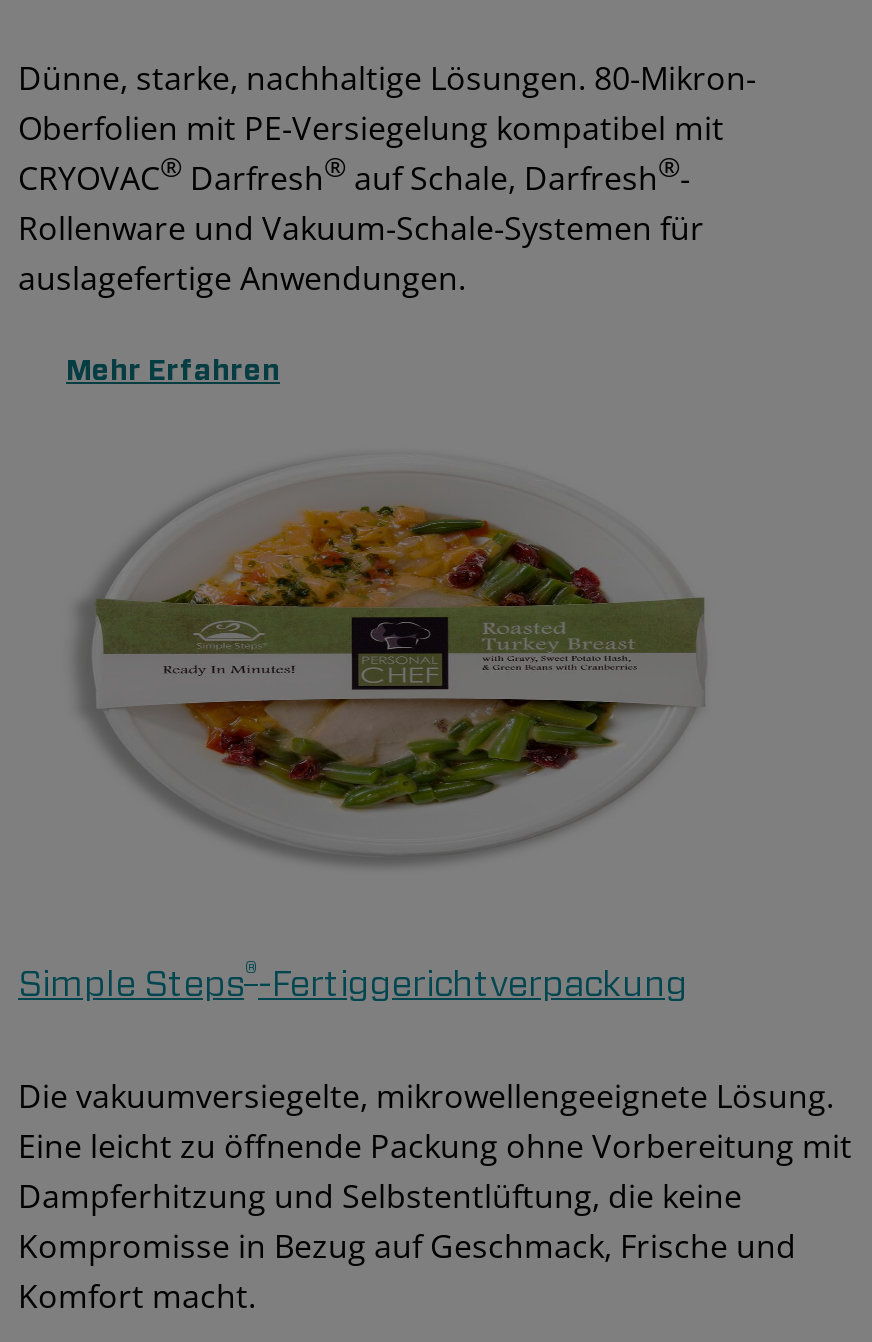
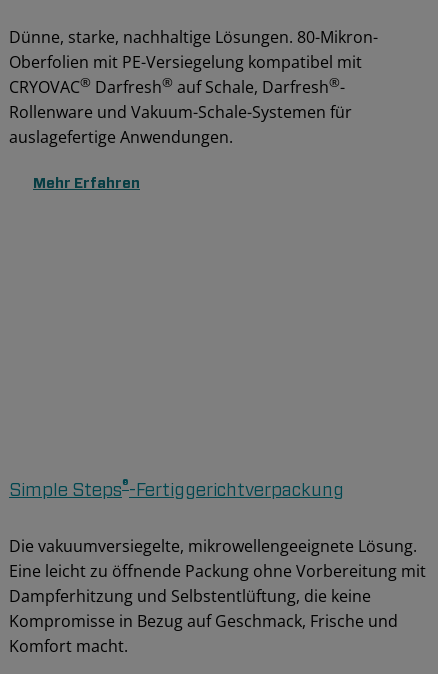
- [image]
